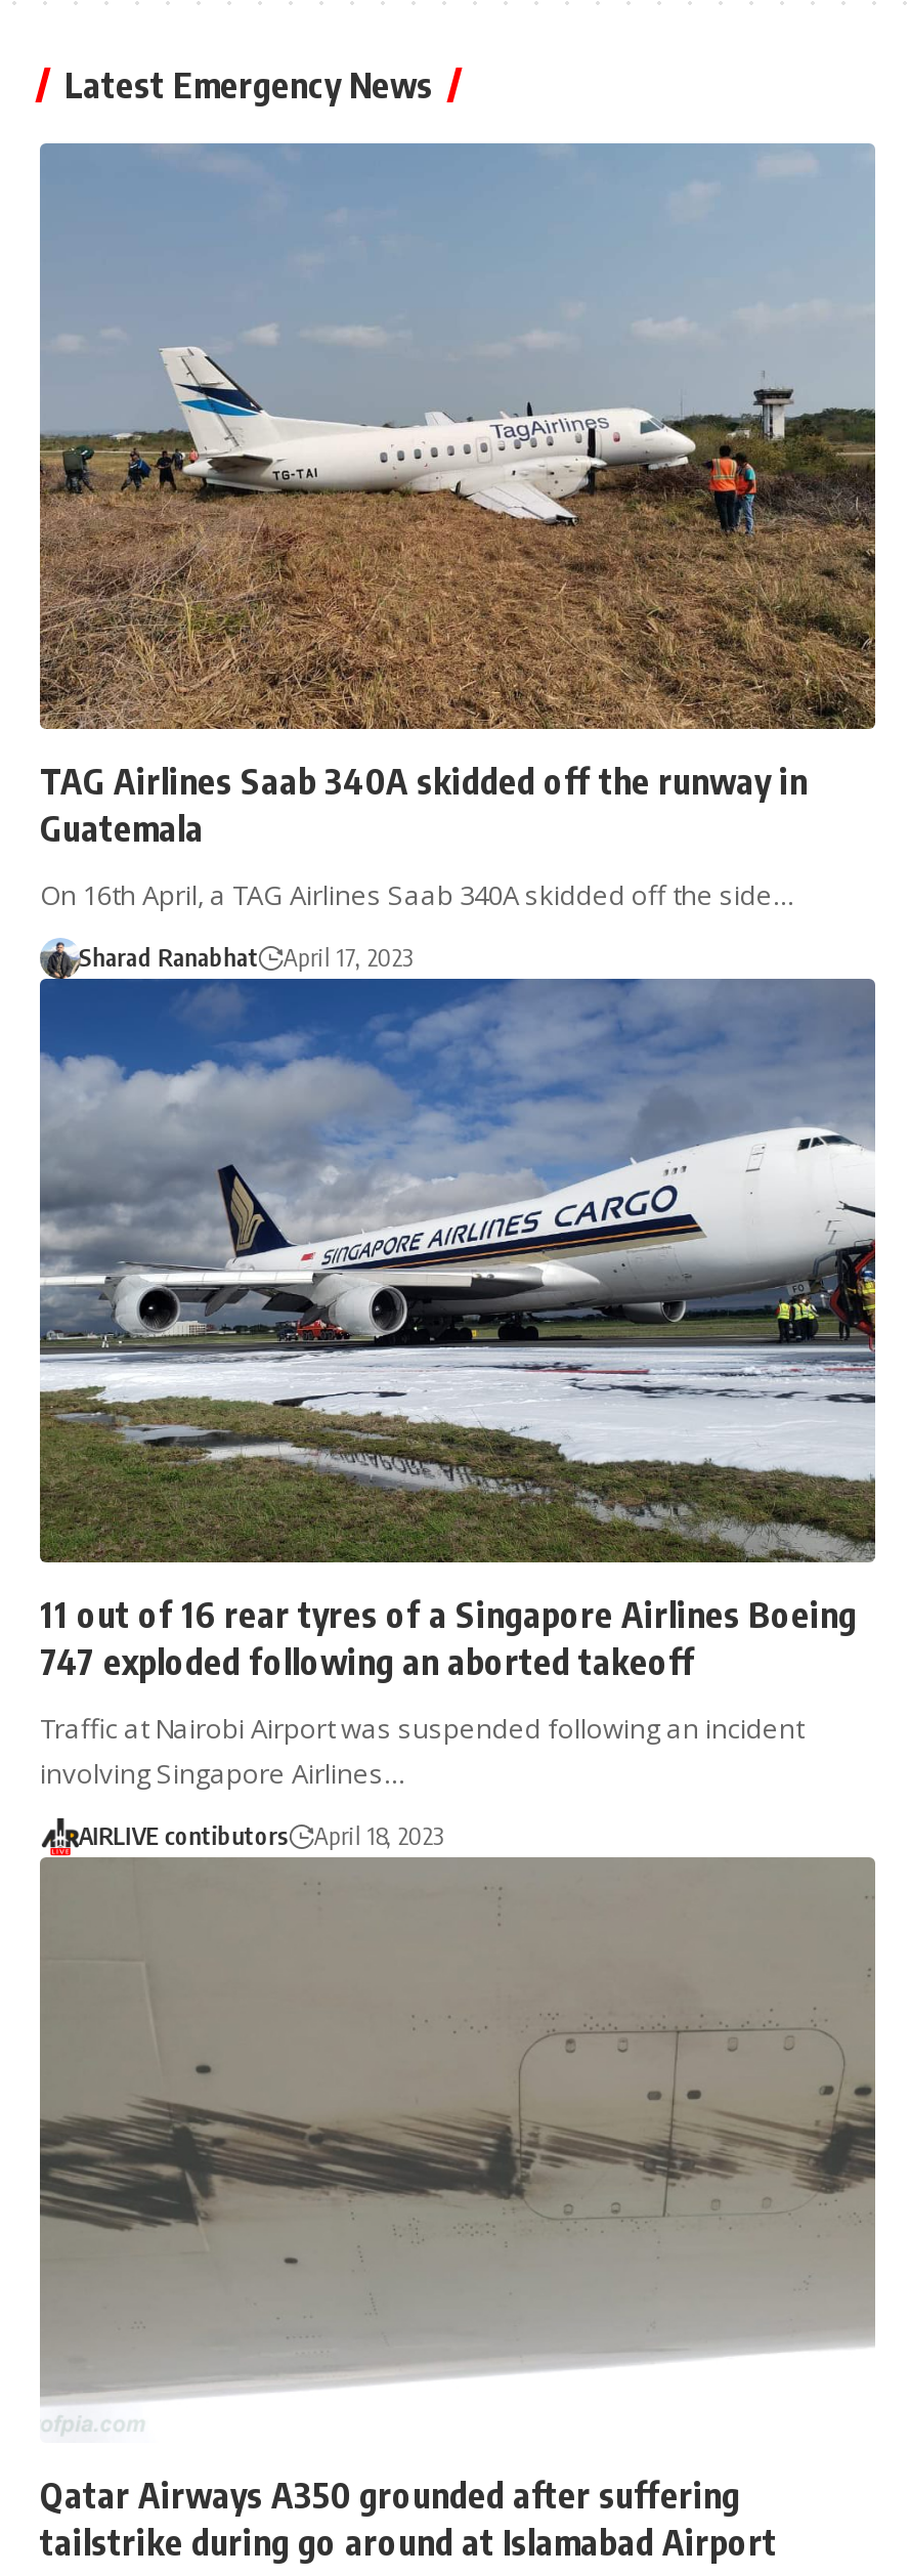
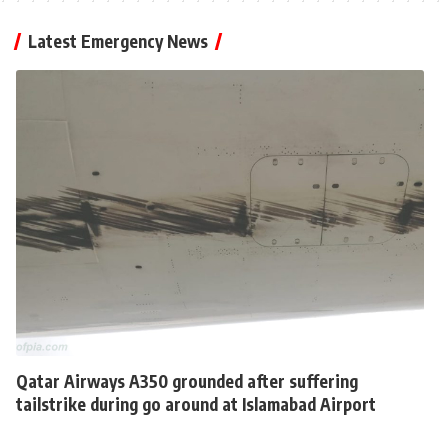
- [image]
- TAG Airlines Saab 340A skidded off the runway in
- Guatemala
- On 16th April, a TAG Airlines Saab 340A skidded off the side…
- Sharad Ranabhat
- April 17, 2023

- [image]
- 11 out of 16 rear tyres of a Singapore Airlines Boeing
- 747 exploded following an aborted takeoff
- Traffic at Nairobi Airport was suspended following an incident
- involving Singapore Airlines…
- AIRLIVE contibutors
- April 18, 2023
